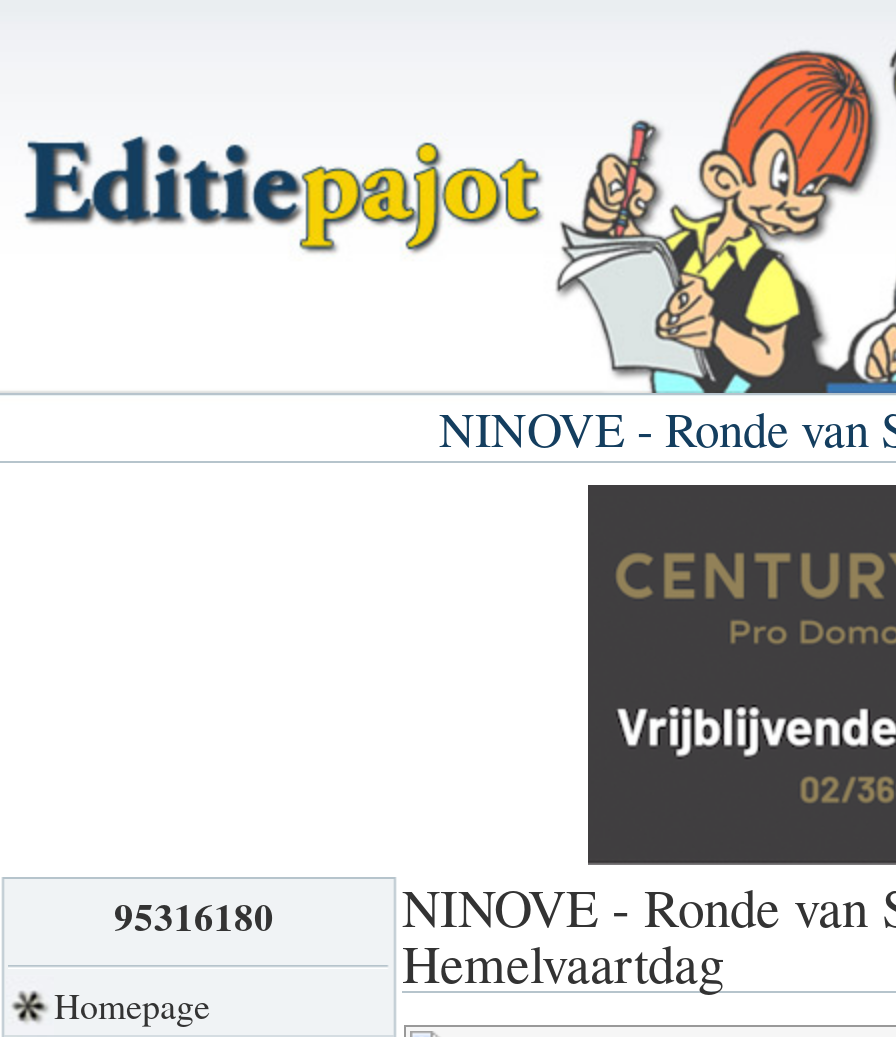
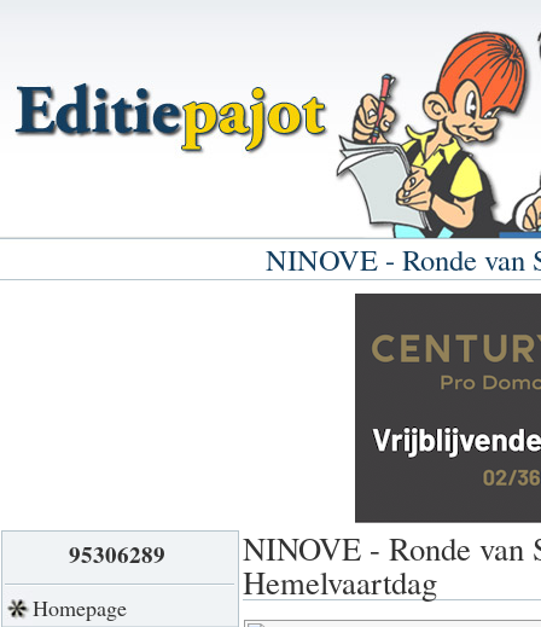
- 95316180
+ 95306289
